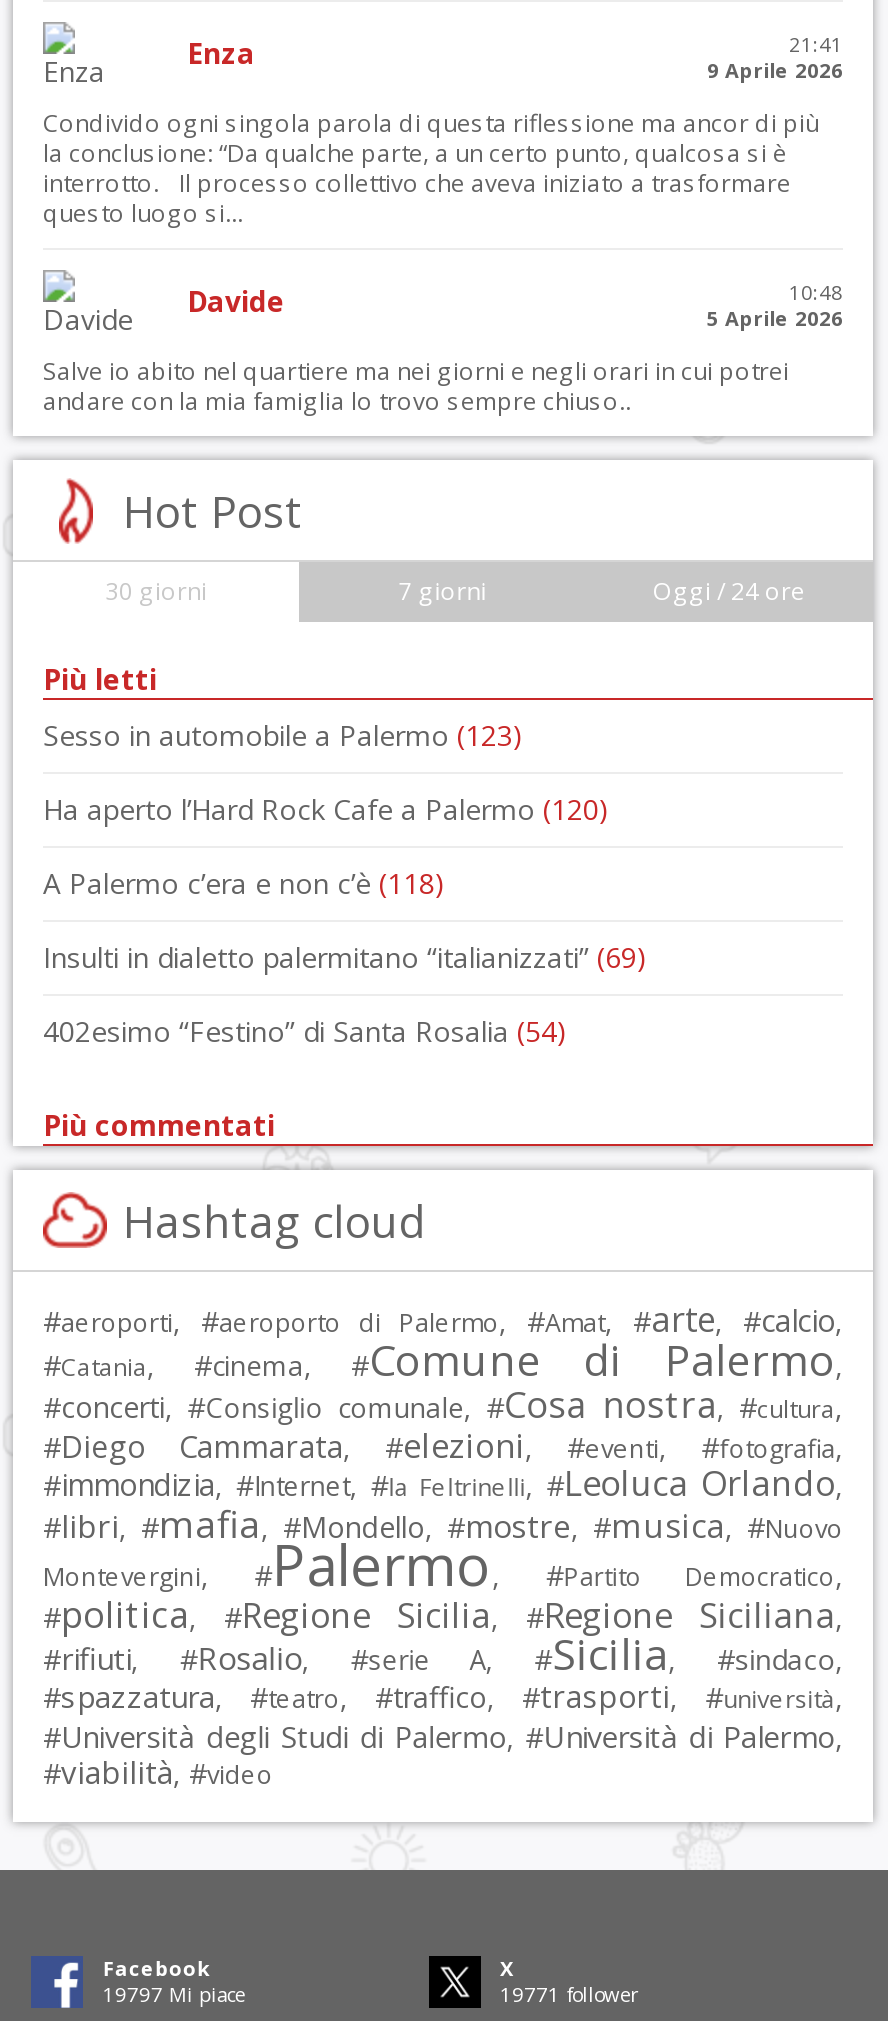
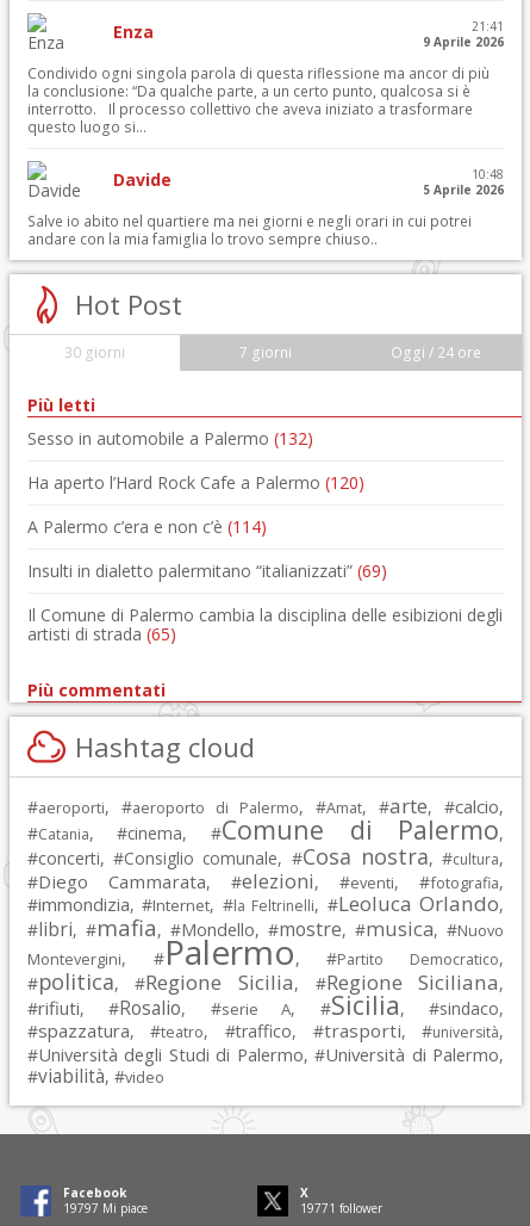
- Sesso in automobile a Palermo (123)
+ Sesso in automobile a Palermo (132)

- A Palermo c’era e non c’è (118)
+ A Palermo c’era e non c’è (114)

- 402esimo “Festino” di Santa Rosalia (54)
+ Il Comune di Palermo cambia la disciplina delle esibizioni degli
+ artisti di strada(65)
